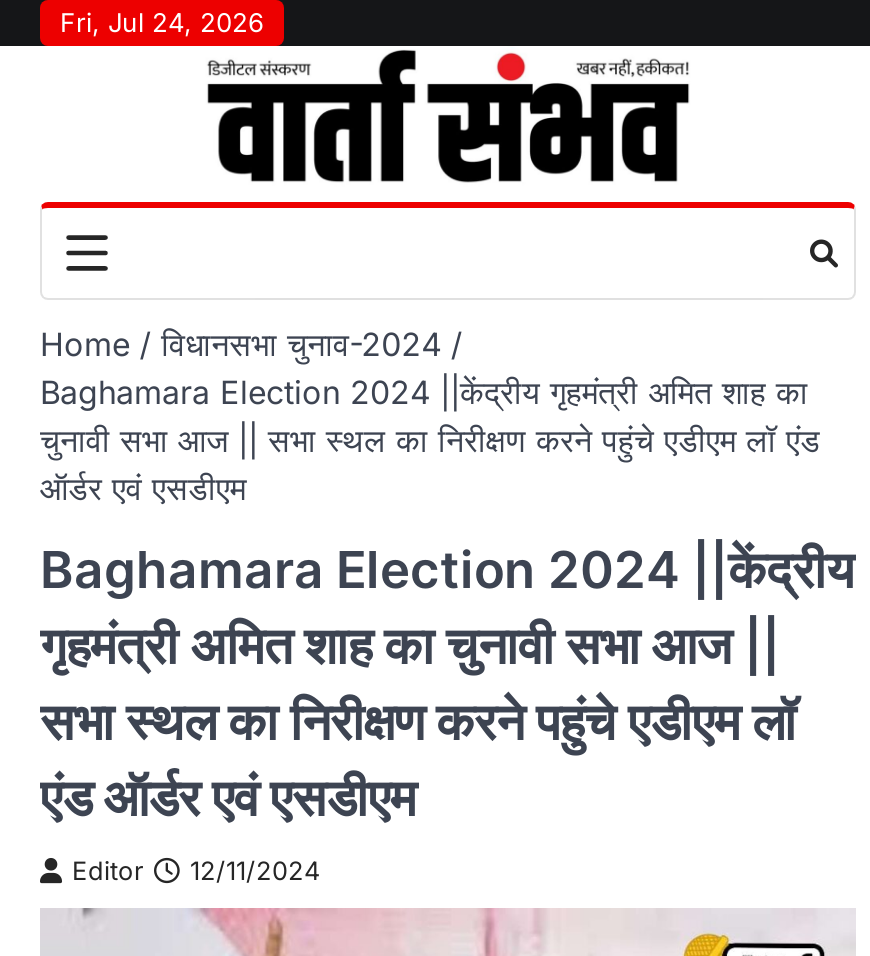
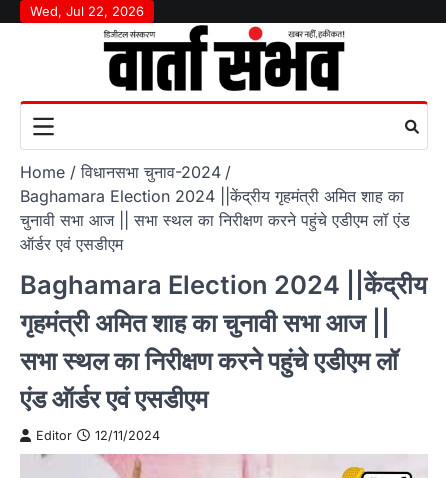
- Fri, Jul 24, 2026
+ Wed, Jul 22, 2026
